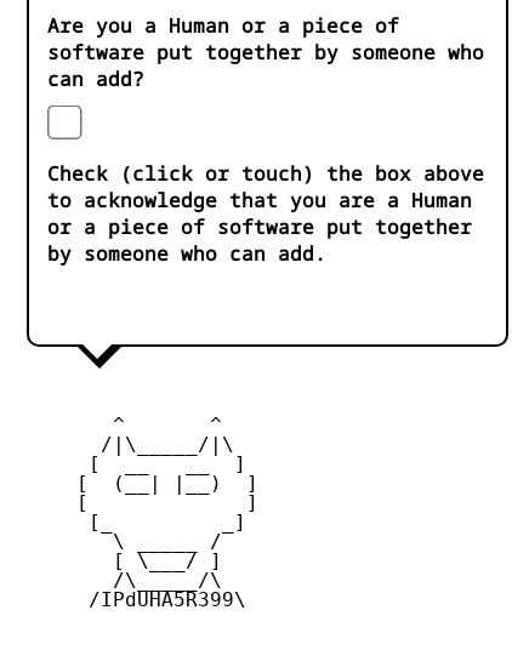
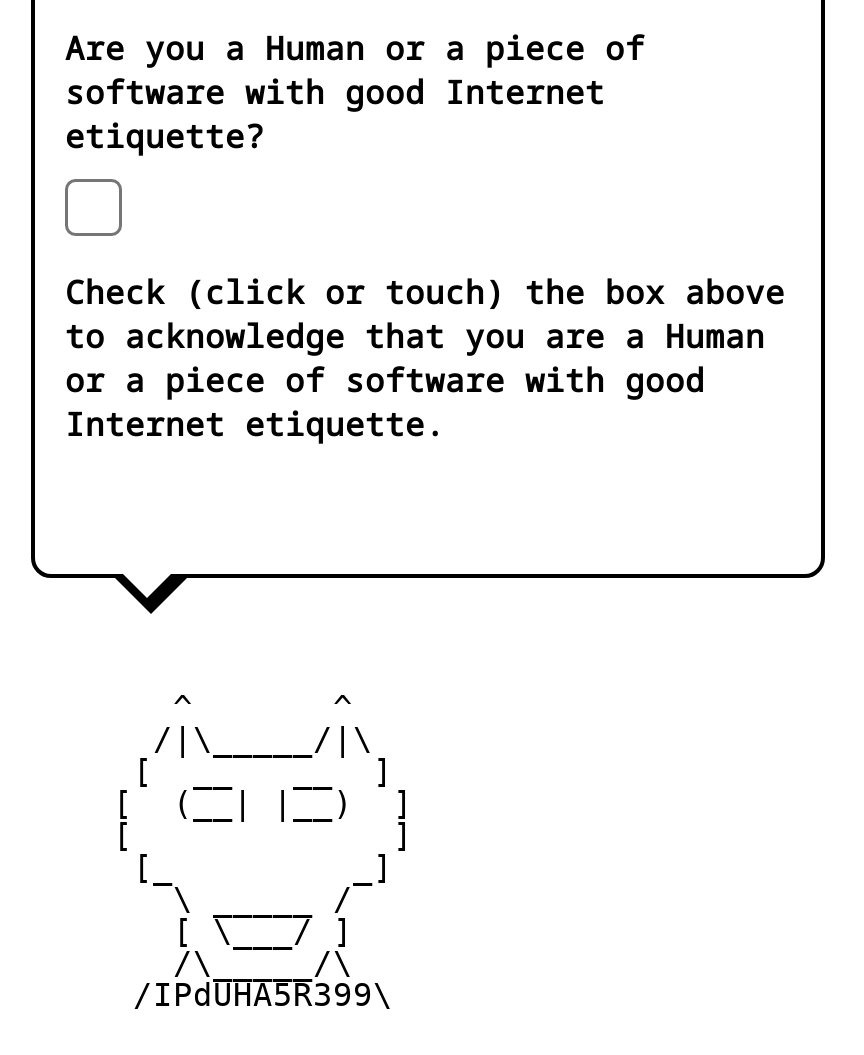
- software put together by someone who
- can add?
+ software with good Internet
+ etiquette?

- or a piece of software put together
- by someone who can add.
+ or a piece of software with good
+ Internet etiquette.
